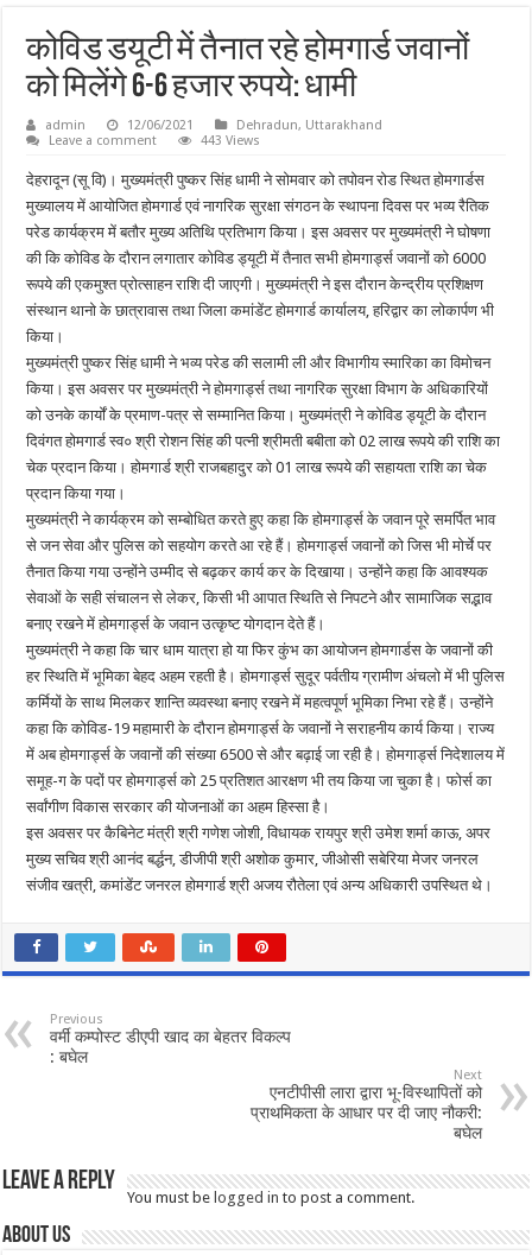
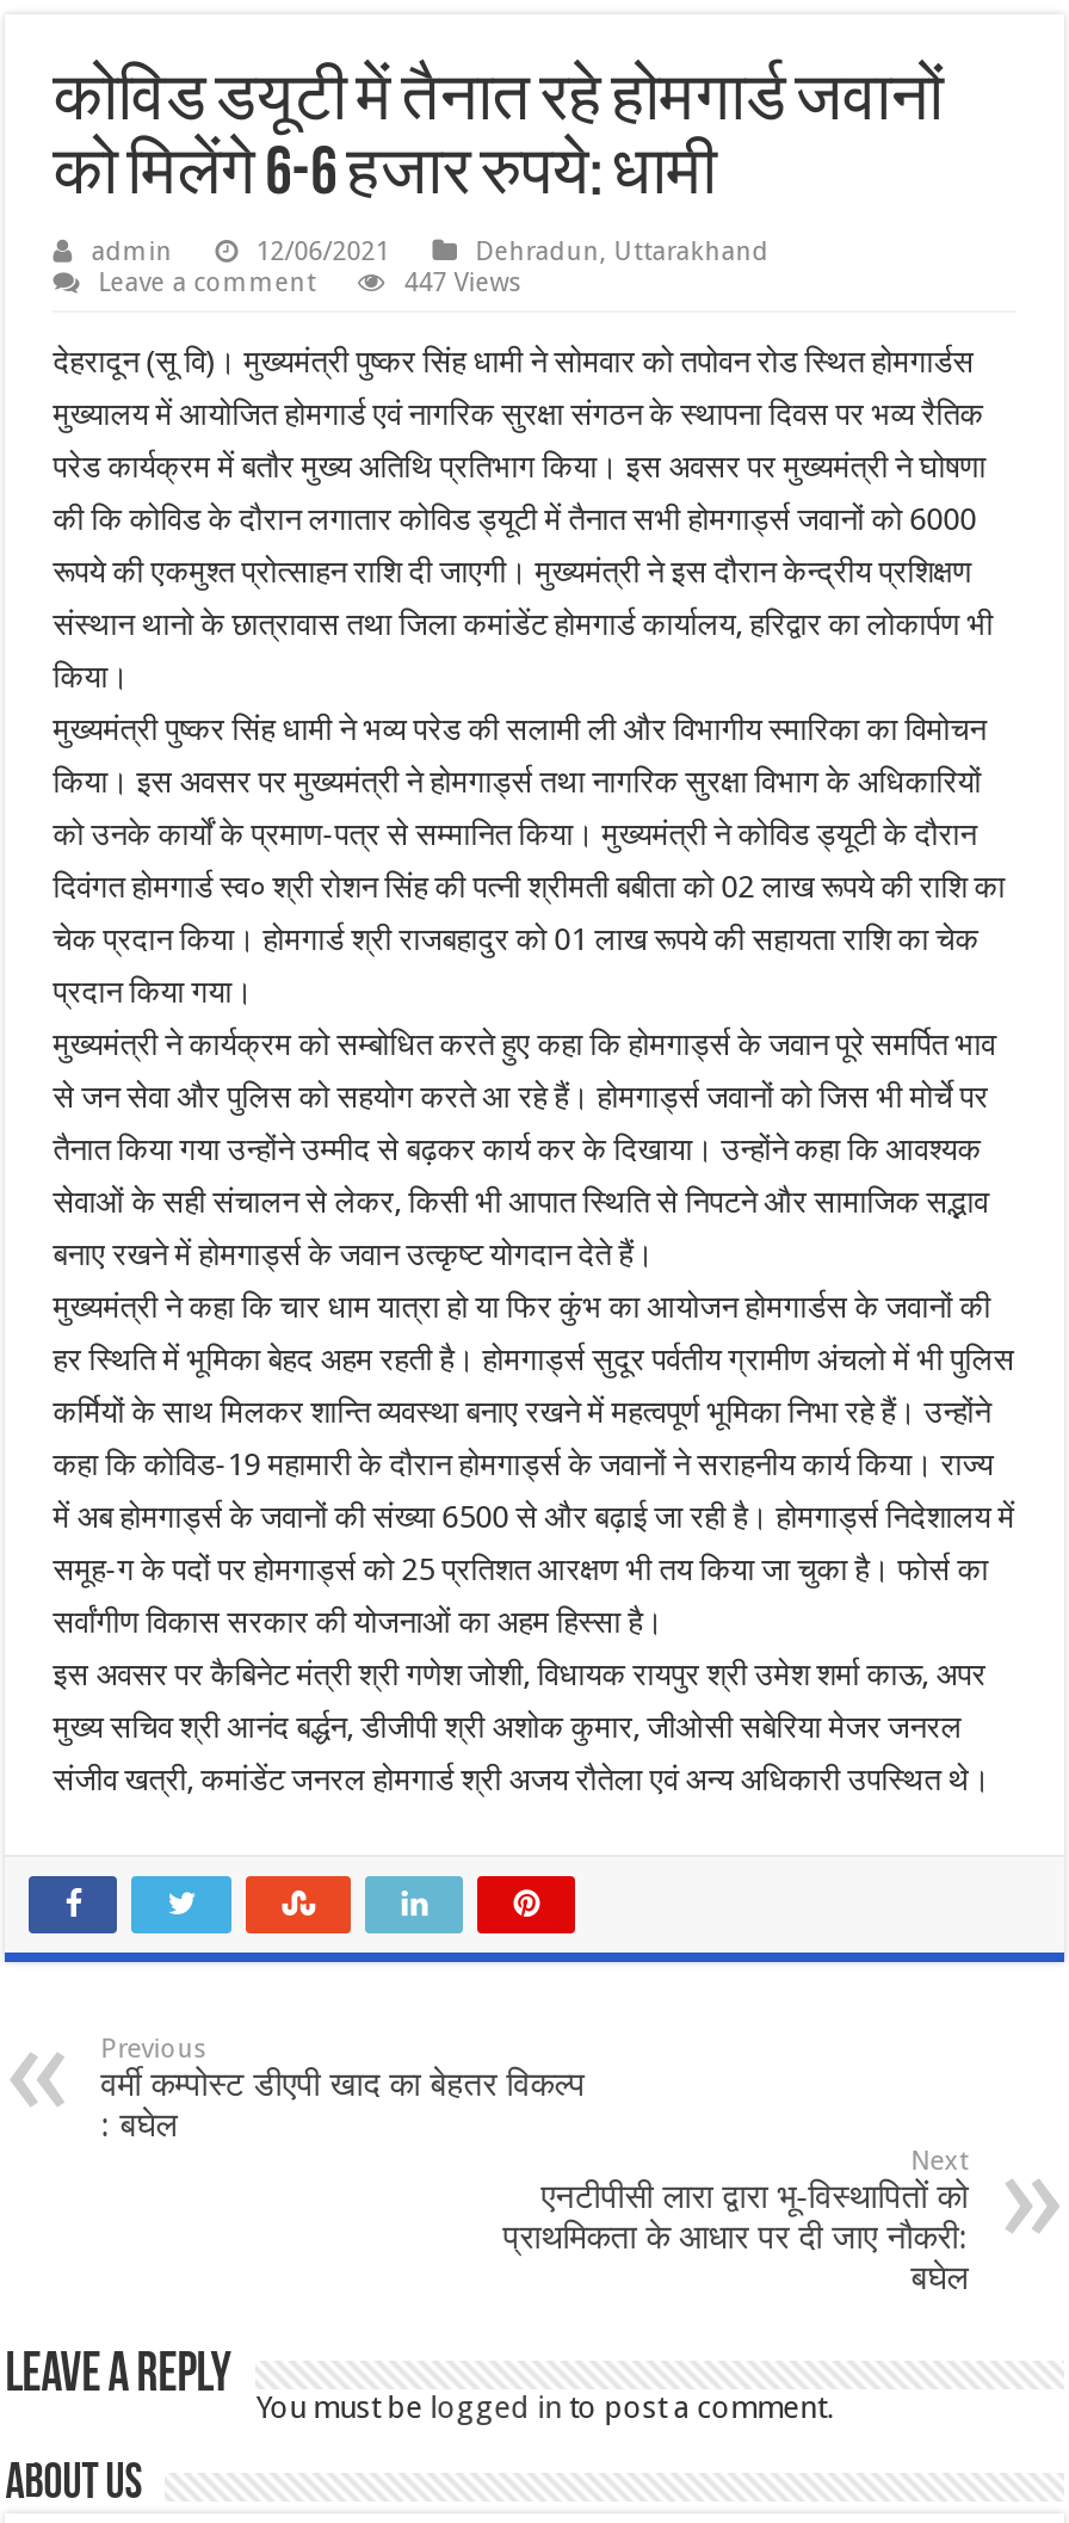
- 443 Views
+ 447 Views
